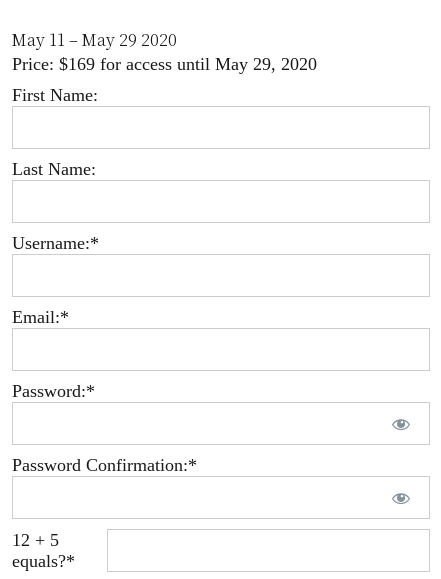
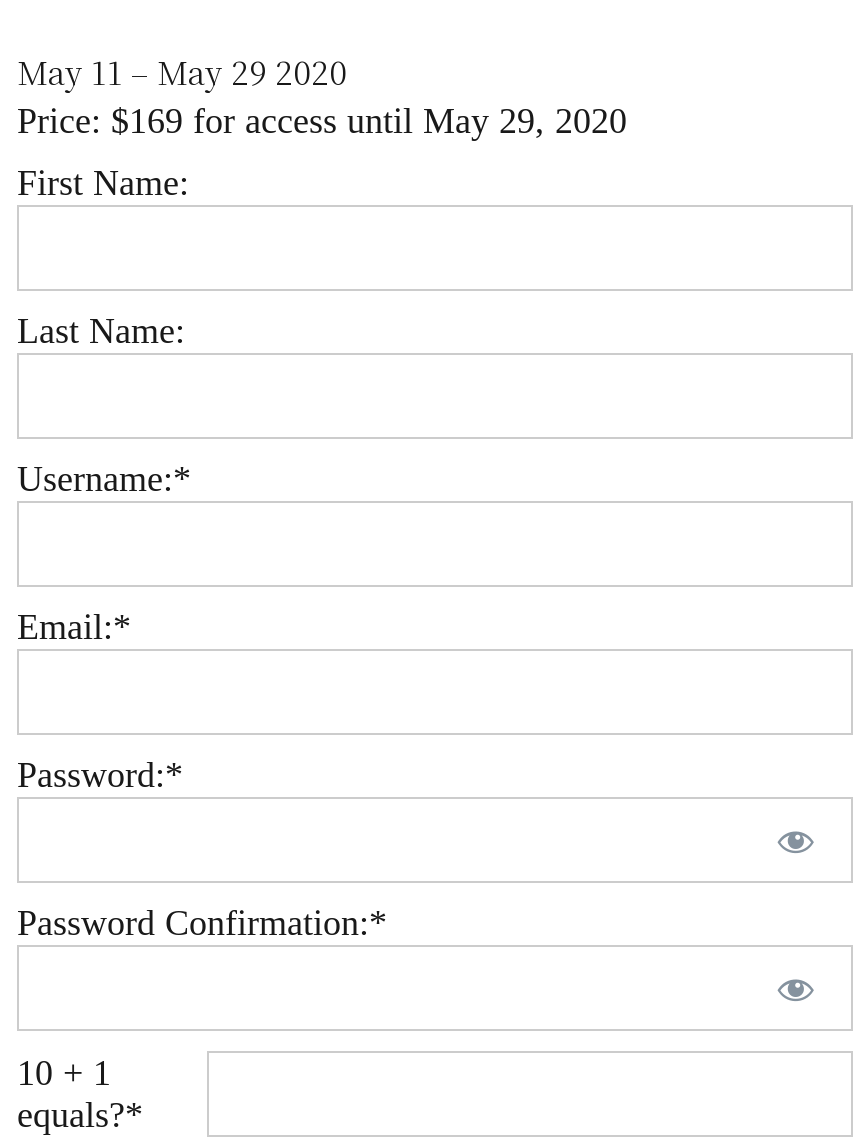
- 12 + 5
+ 10 + 1
